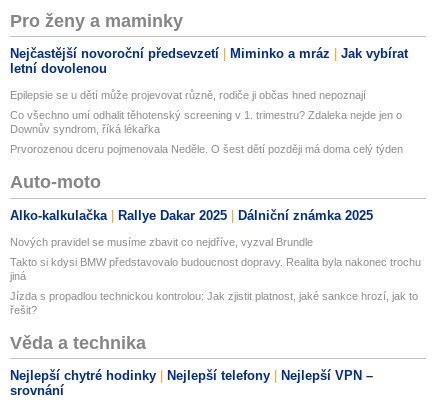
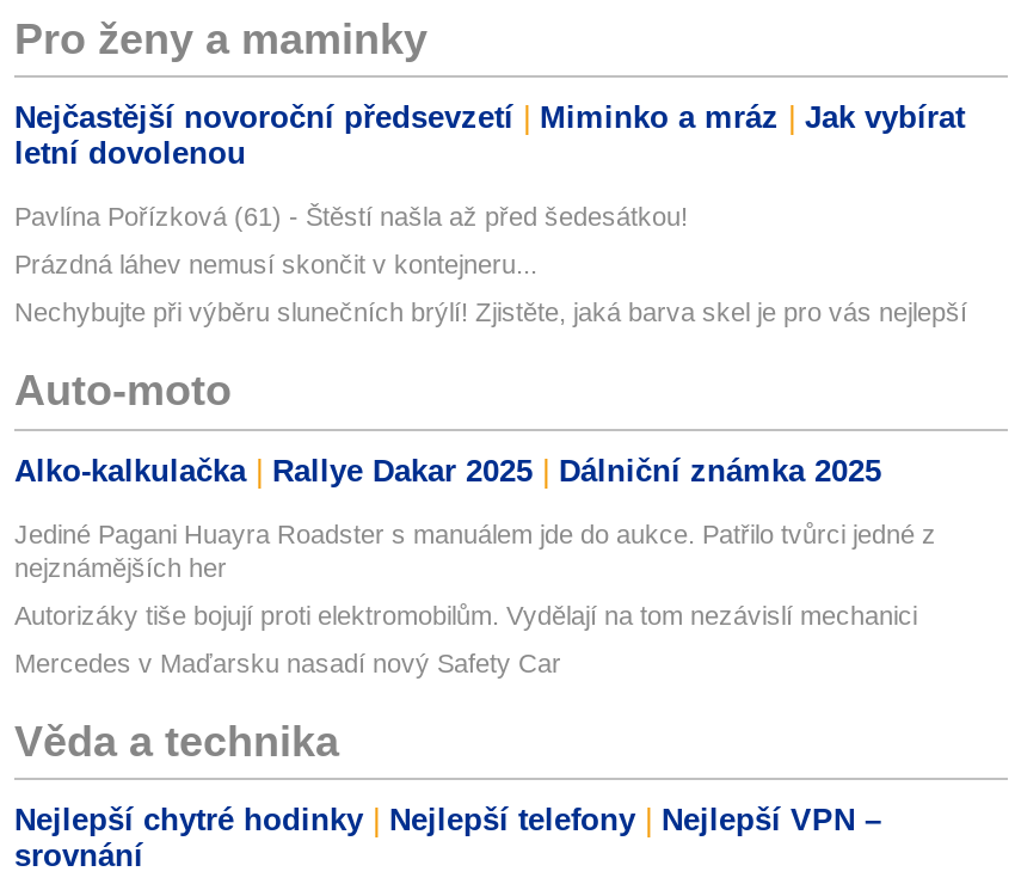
- Epilepsie se u dětí může projevovat různě, rodiče ji občas hned nepoznají
+ Pavlína Pořízková (61) - Štěstí našla až před šedesátkou!

- Co všechno umí odhalit těhotenský screening v 1. trimestru? Zdaleka nejde jen o
- Downův syndrom, říká lékařka
+ Prázdná láhev nemusí skončit v kontejneru...

- Prvorozenou dceru pojmenovala Neděle. O šest dětí později má doma celý týden
+ Nechybujte při výběru slunečních brýlí! Zjistěte, jaká barva skel je pro vás nejlepší

- Nových pravidel se musíme zbavit co nejdříve, vyzval Brundle
+ Jediné Pagani Huayra Roadster s manuálem jde do aukce. Patřilo tvůrci jedné z
+ nejznámějších her

- Takto si kdysi BMW představovalo budoucnost dopravy. Realita byla nakonec trochu
- jiná
+ Autorizáky tiše bojují proti elektromobilům. Vydělají na tom nezávislí mechanici

- Jízda s propadlou technickou kontrolou: Jak zjistit platnost, jaké sankce hrozí, jak to
- řešit?
+ Mercedes v Maďarsku nasadí nový Safety Car
